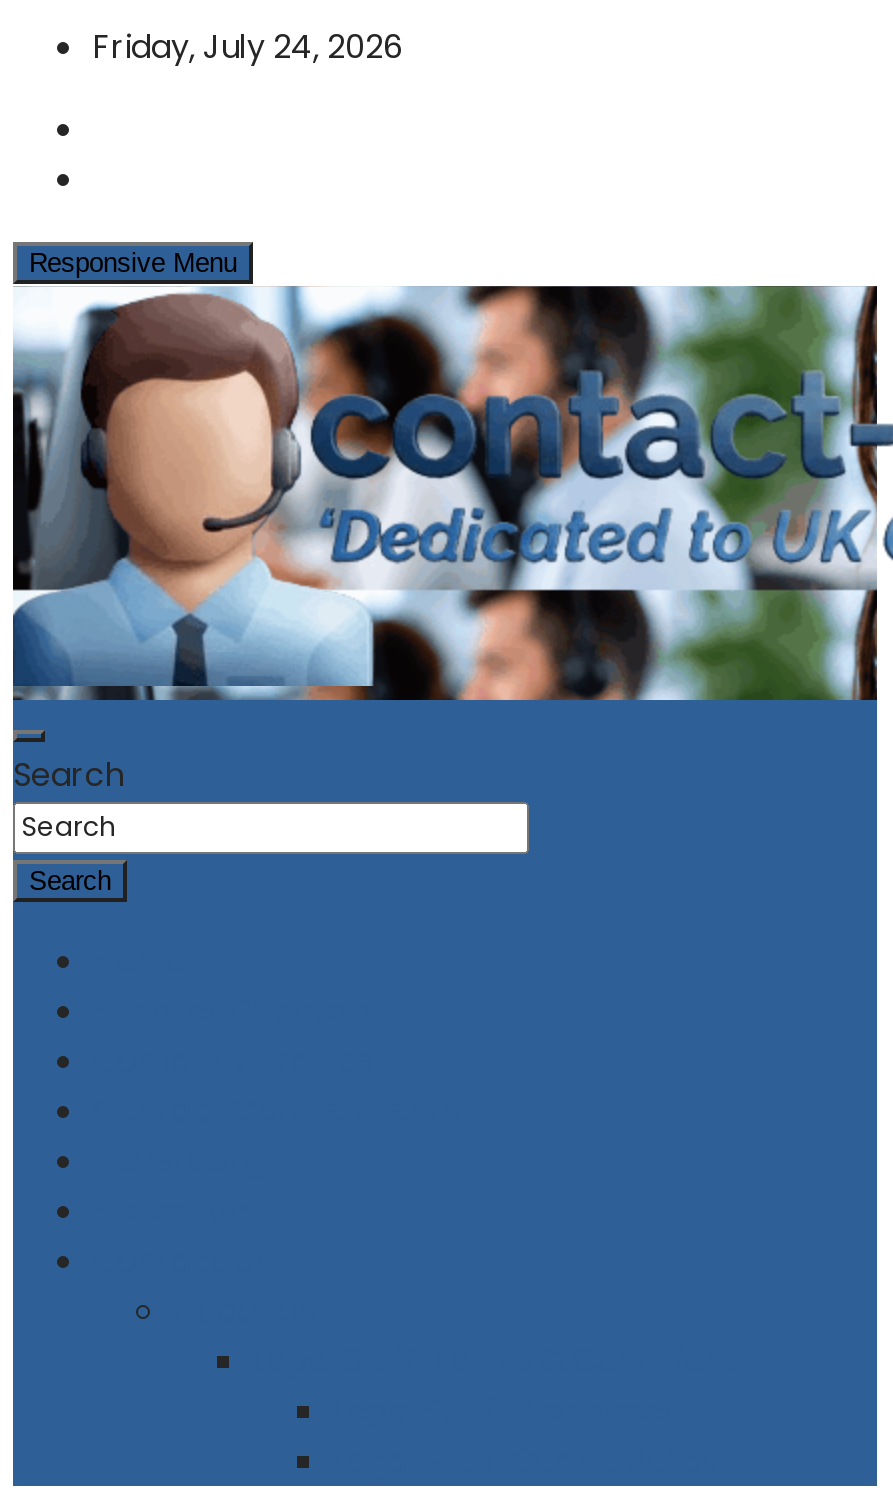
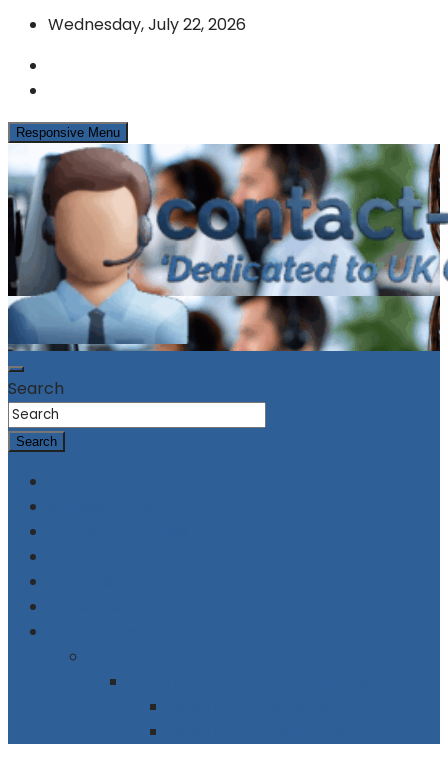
- Friday, July 24, 2026
+ Wednesday, July 22, 2026
